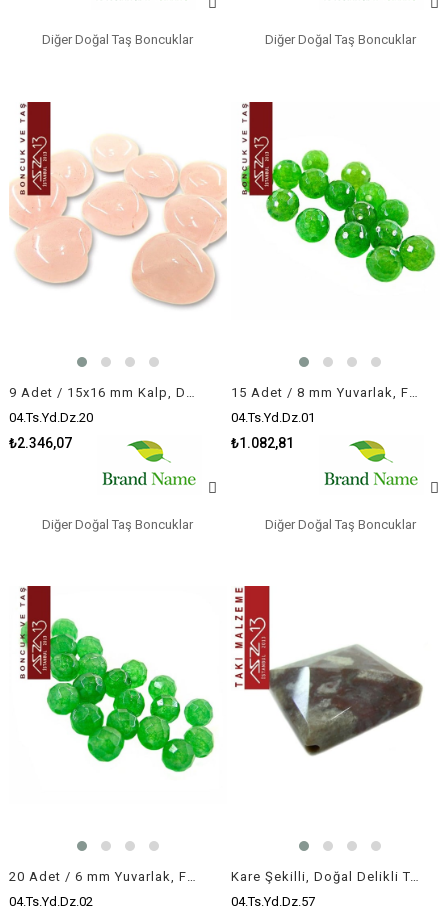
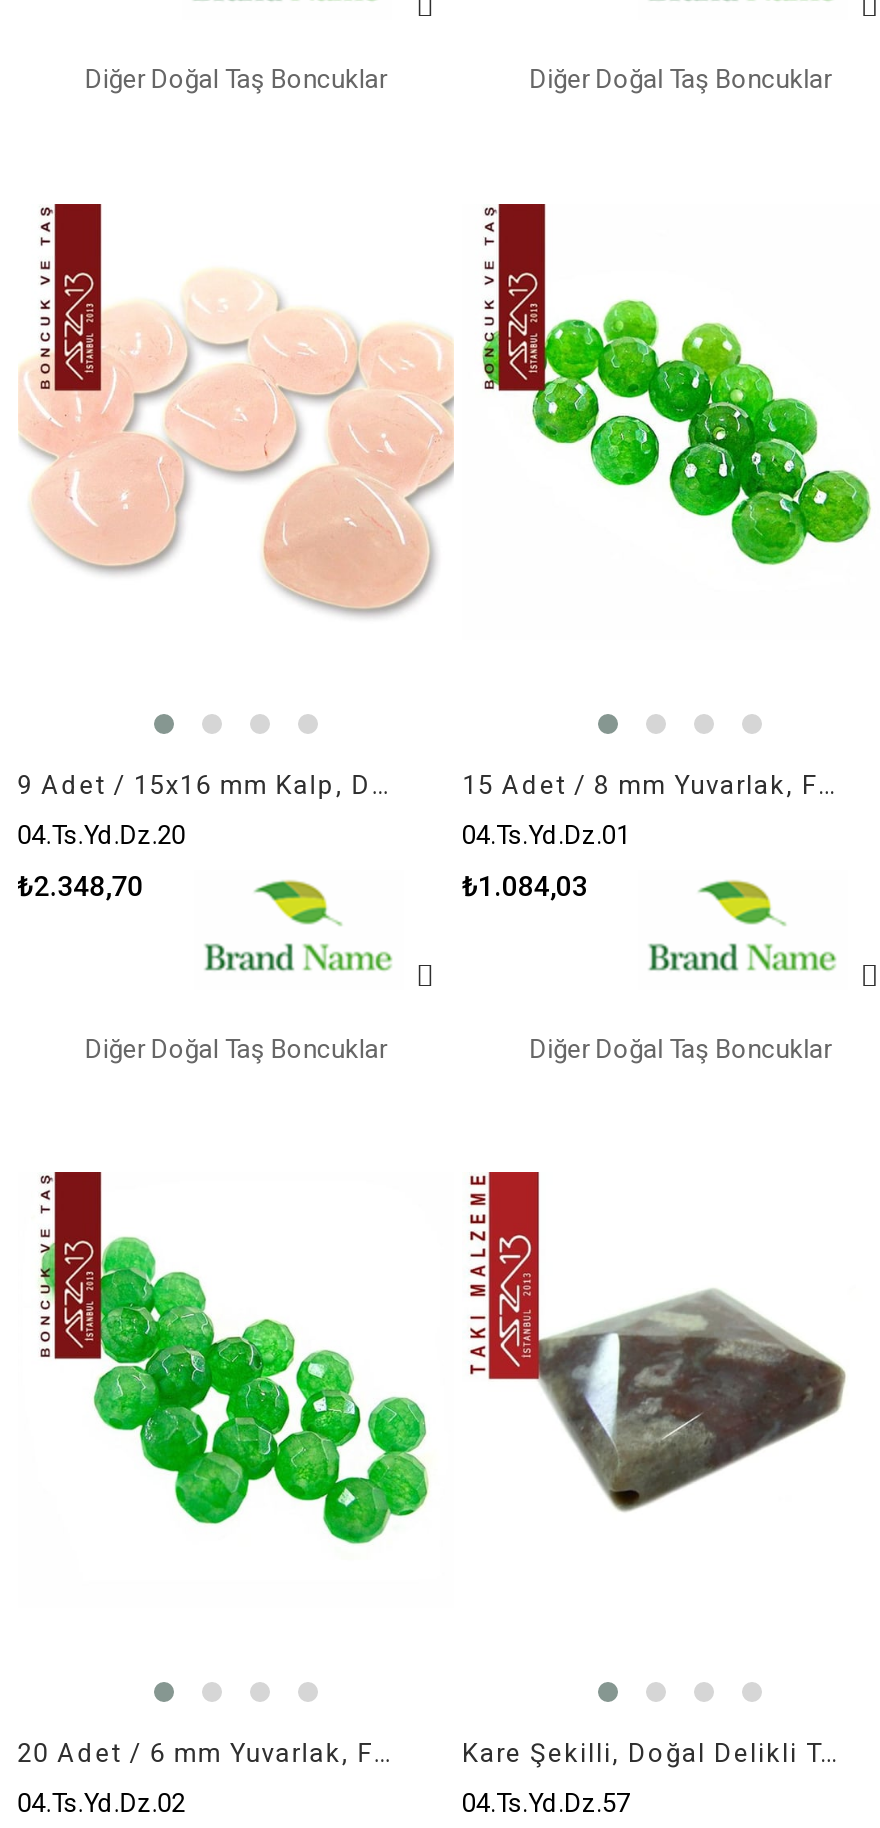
- ₺2.346,07
+ ₺2.348,70

- ₺1.082,81
+ ₺1.084,03
